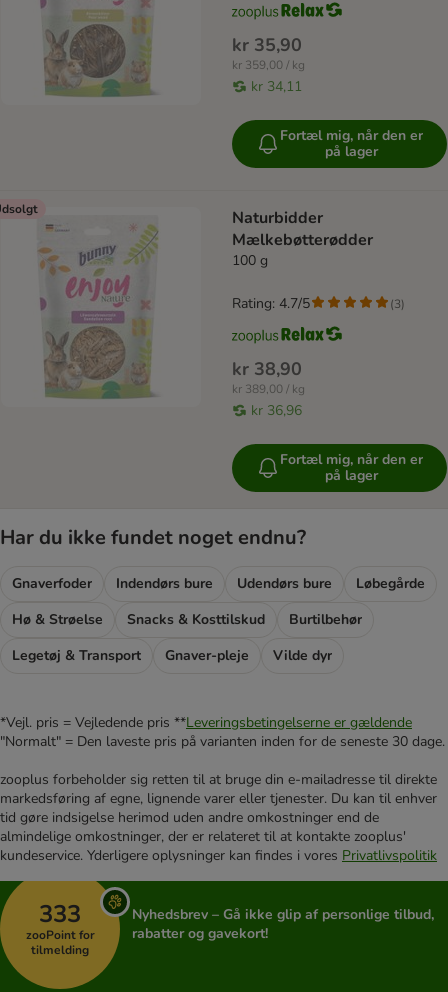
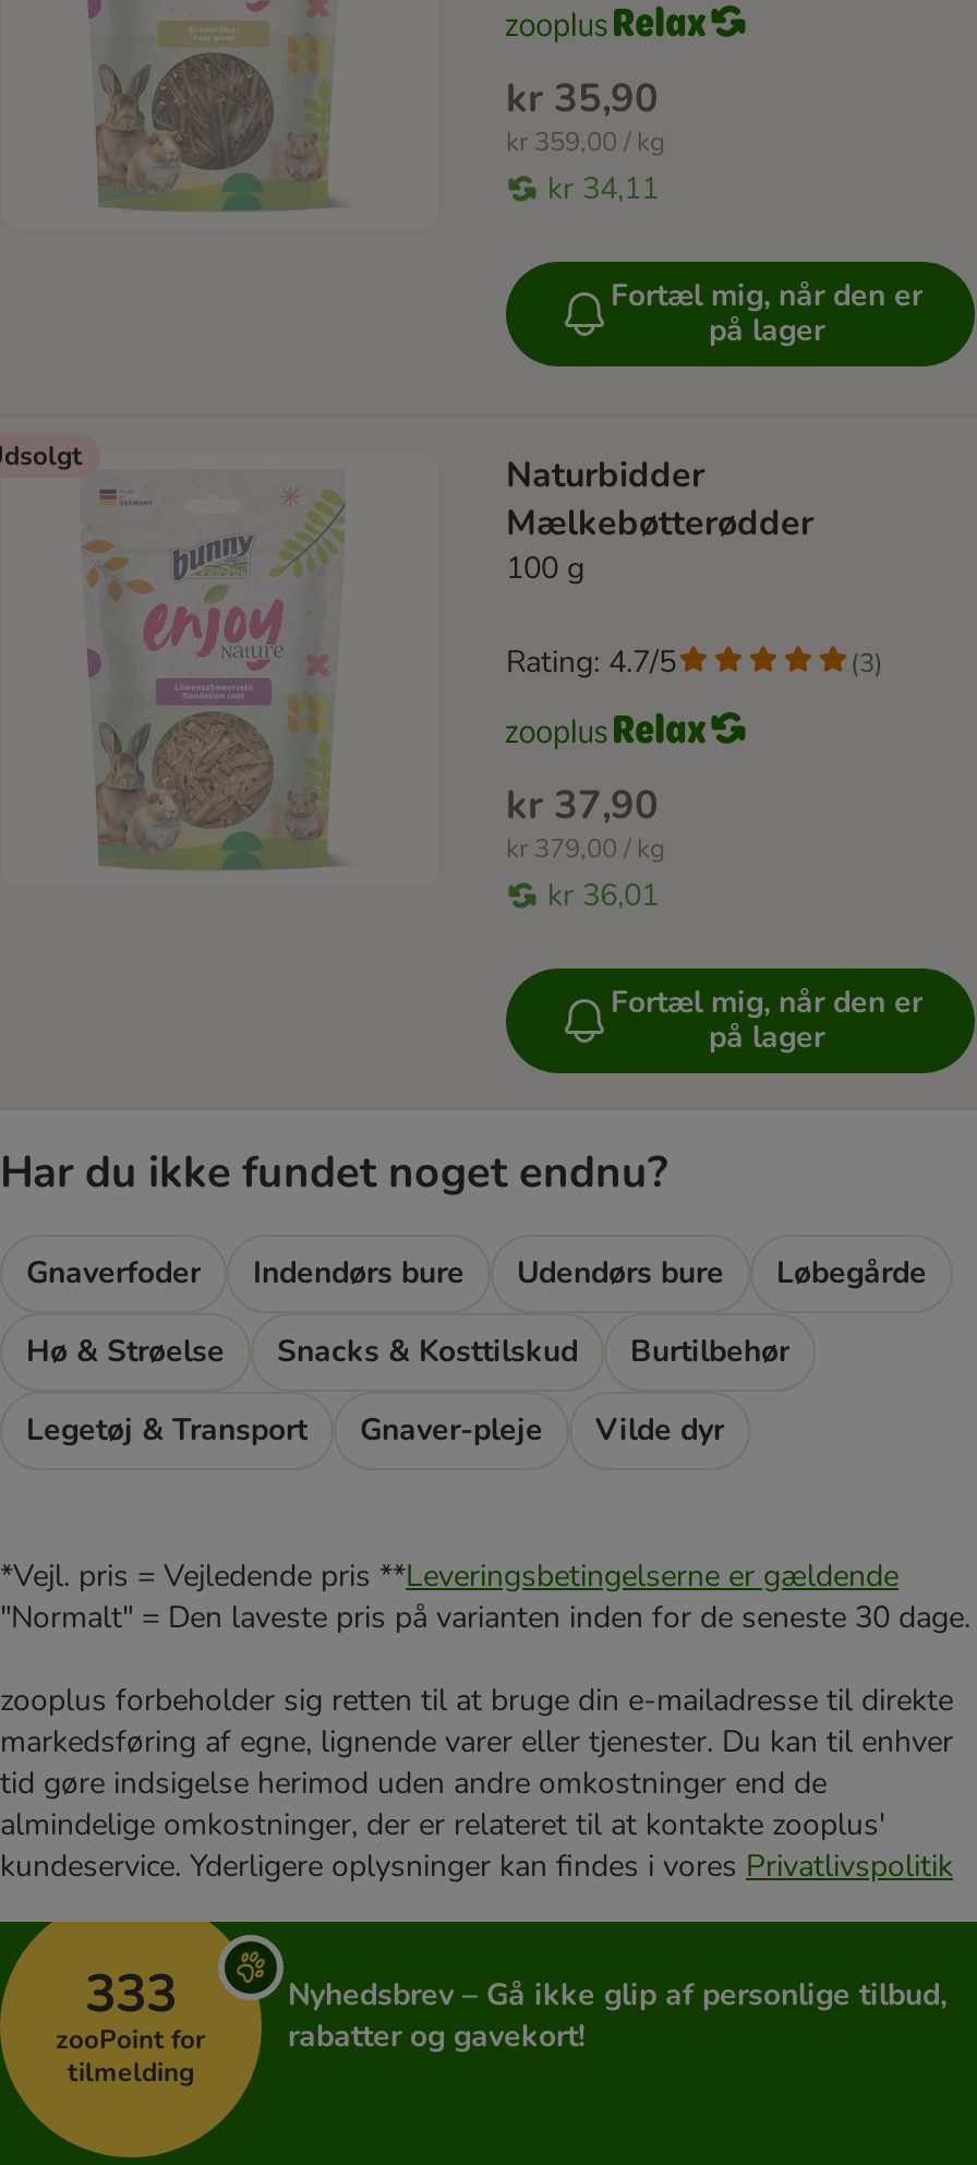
- kr 38,90
+ kr 37,90

- kr 389,00 / kg
+ kr 379,00 / kg

- kr 36,96
+ kr 36,01
